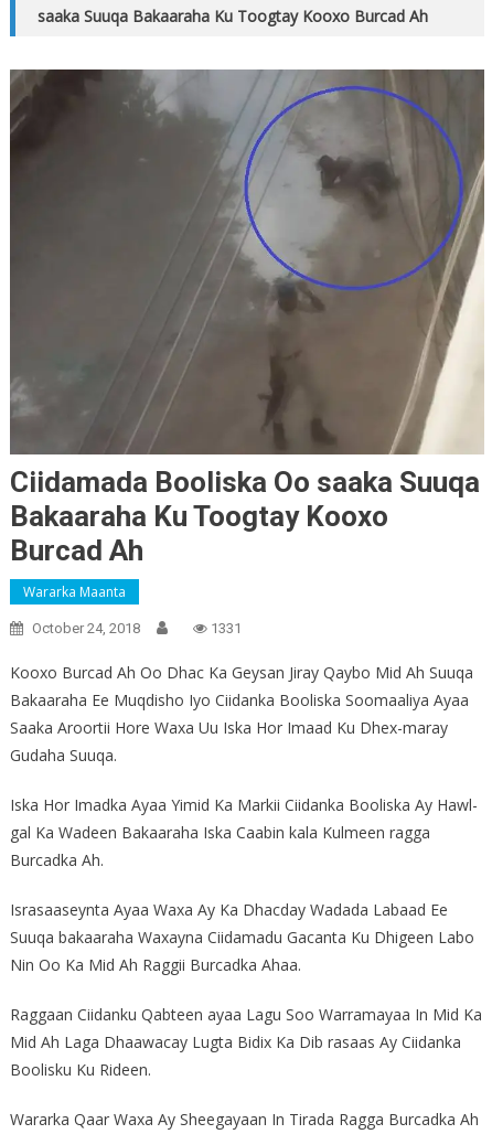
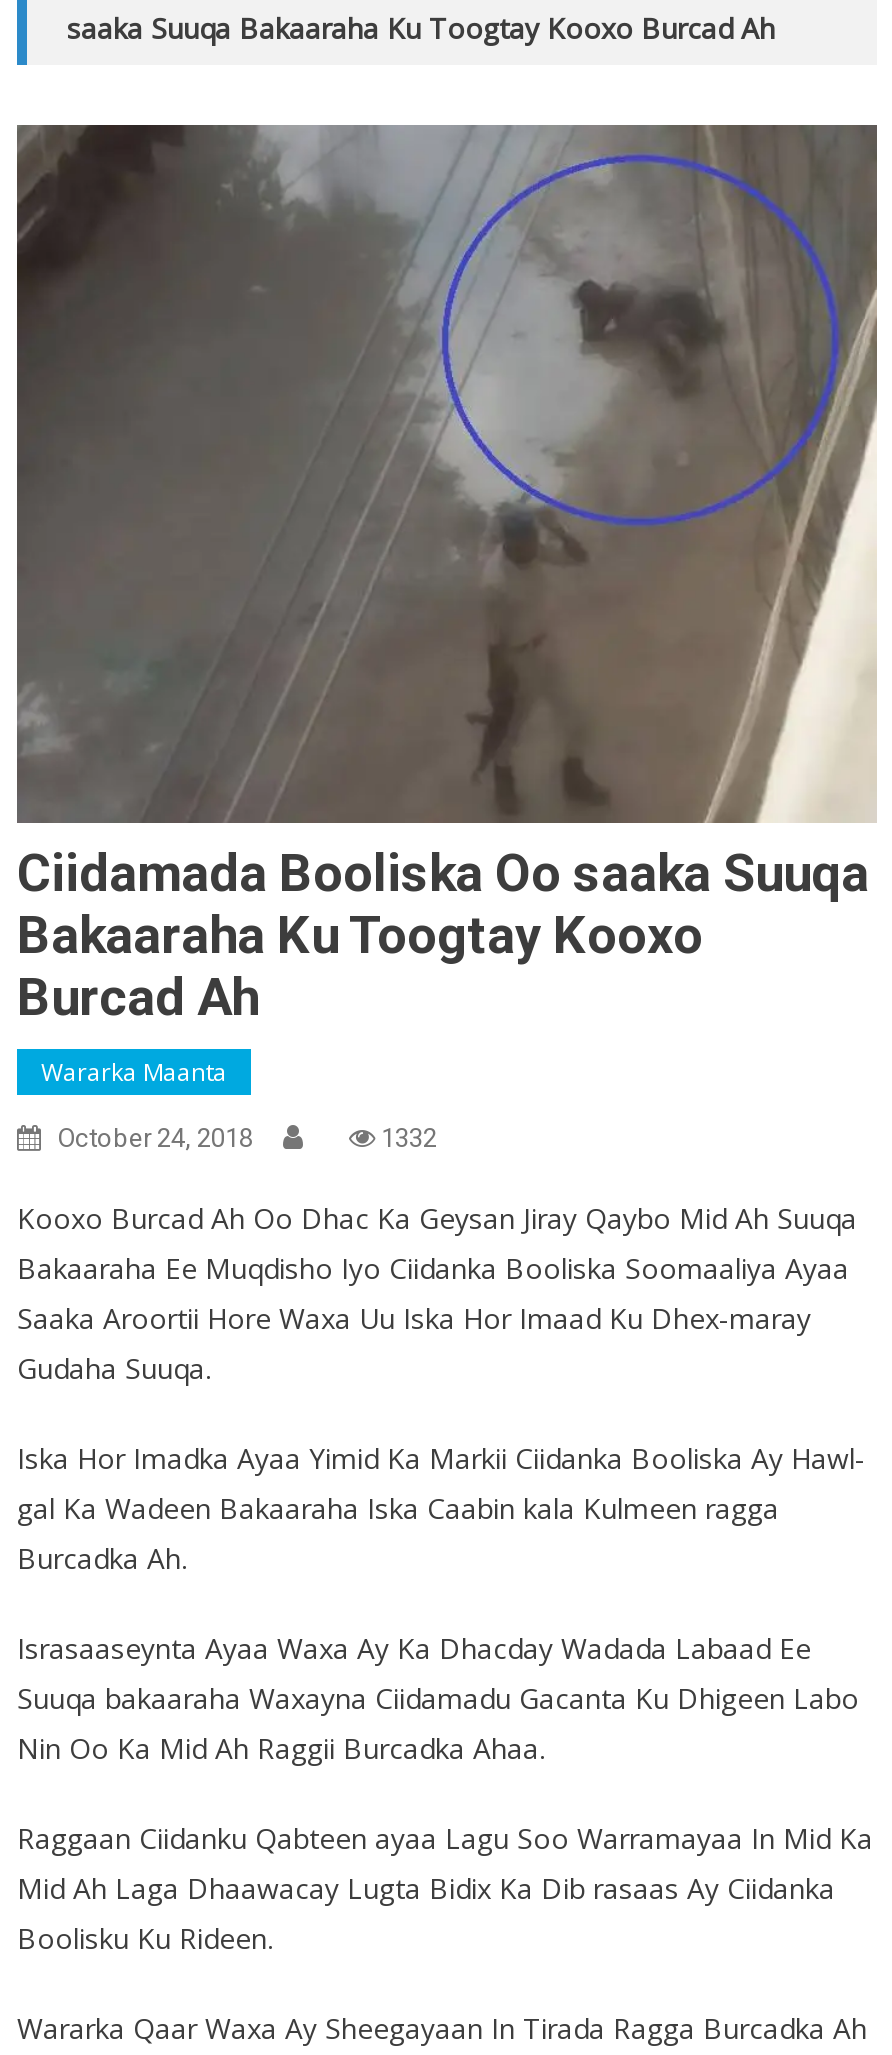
- 1331
+ 1332
